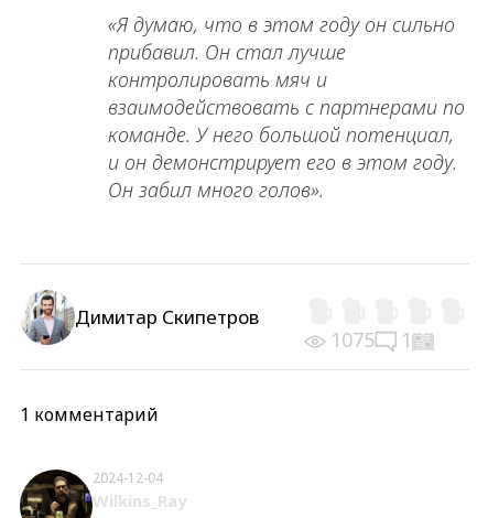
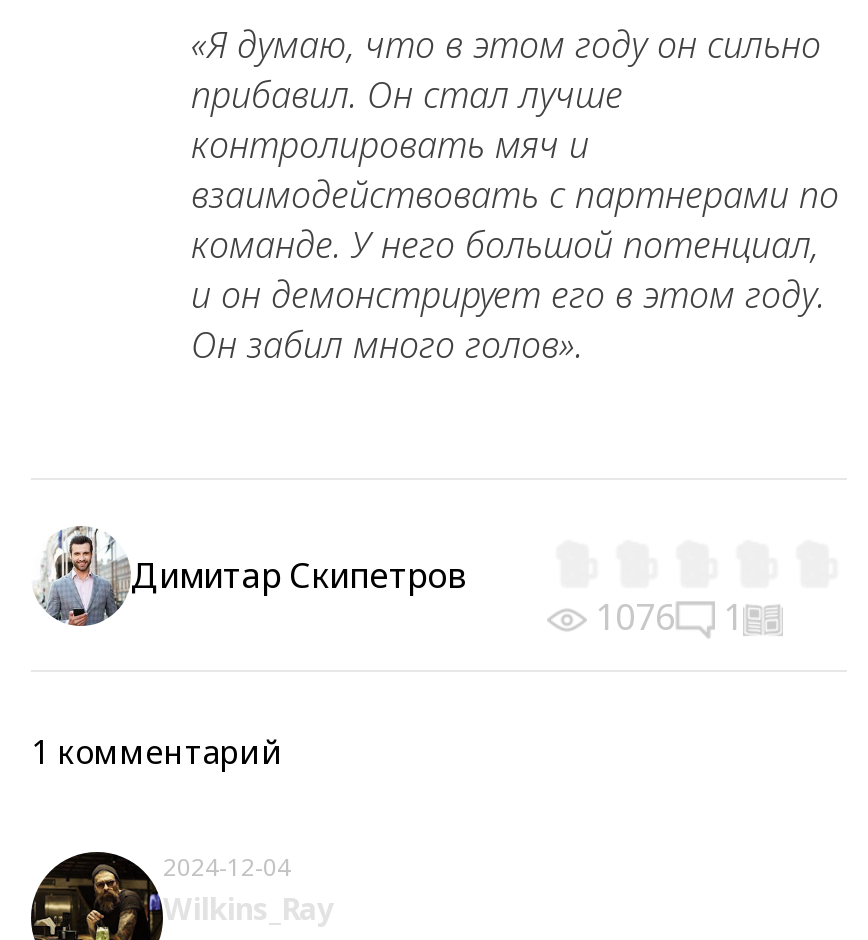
- 1075 1
+ 1076 1
